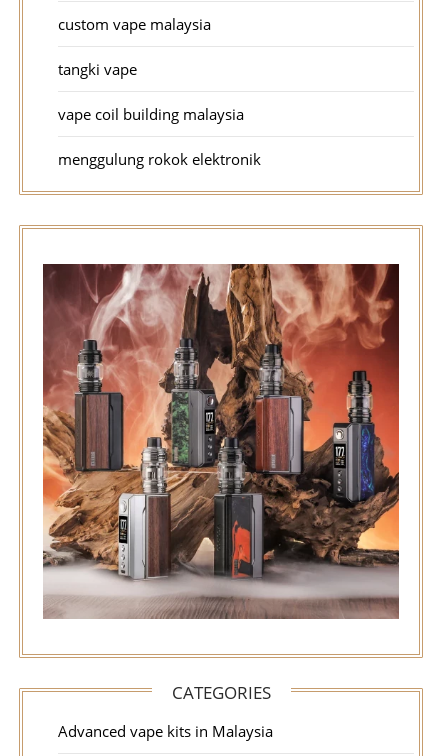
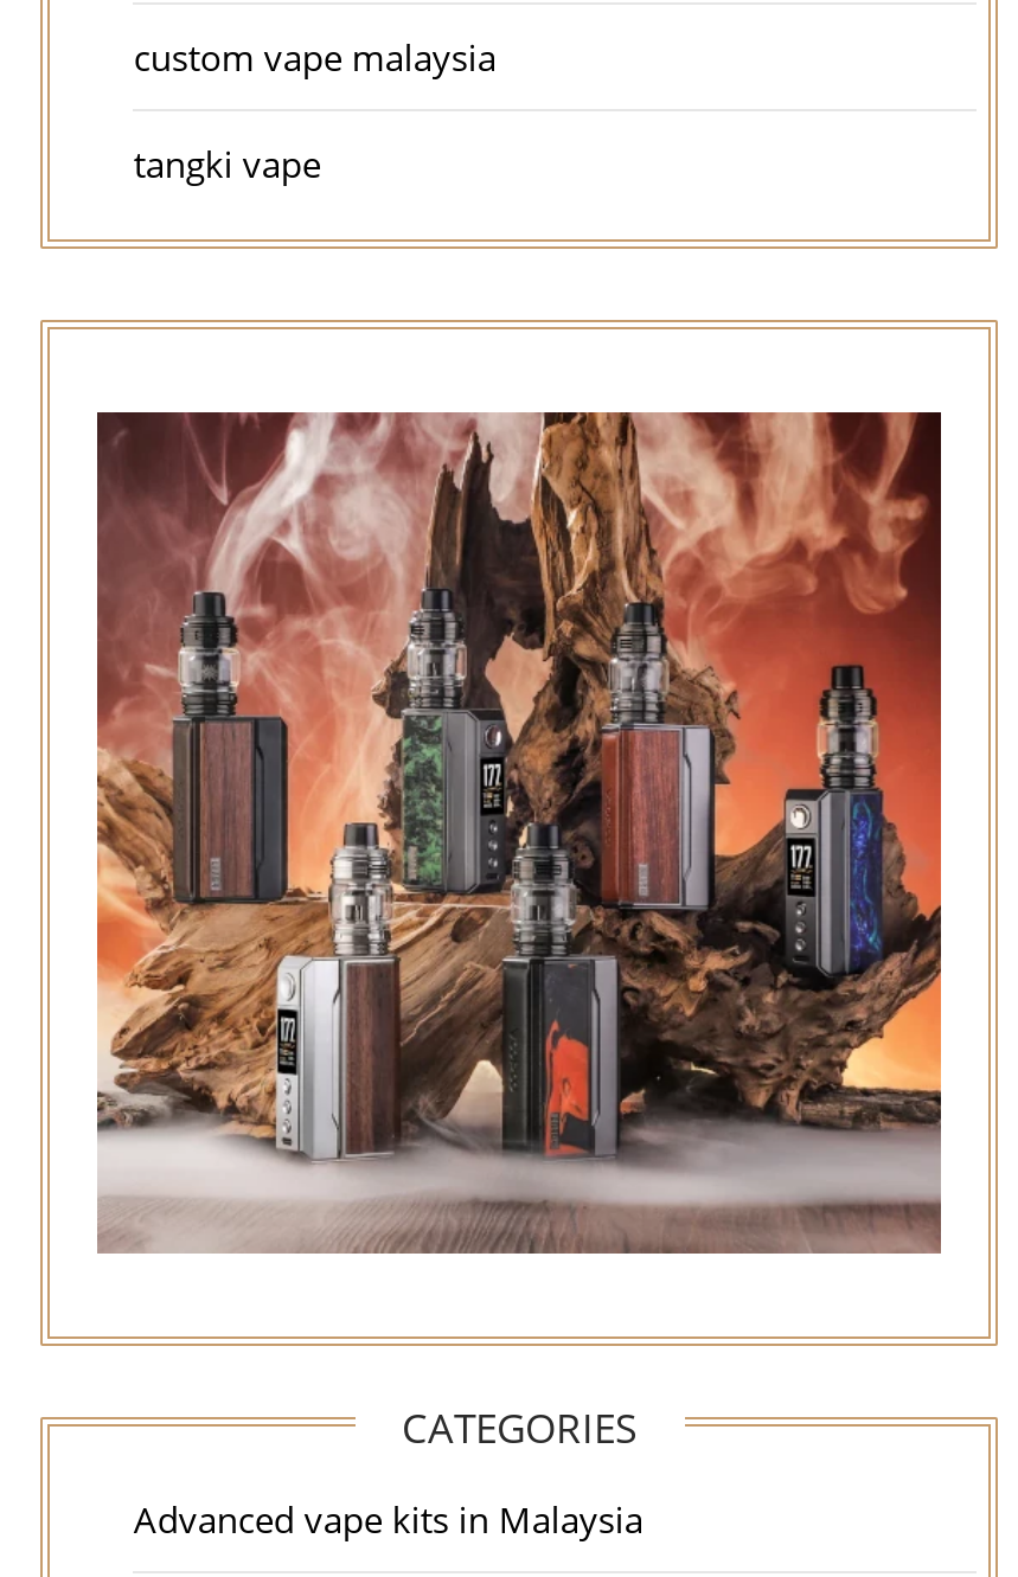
- vape coil building malaysia
- menggulung rokok elektronik
